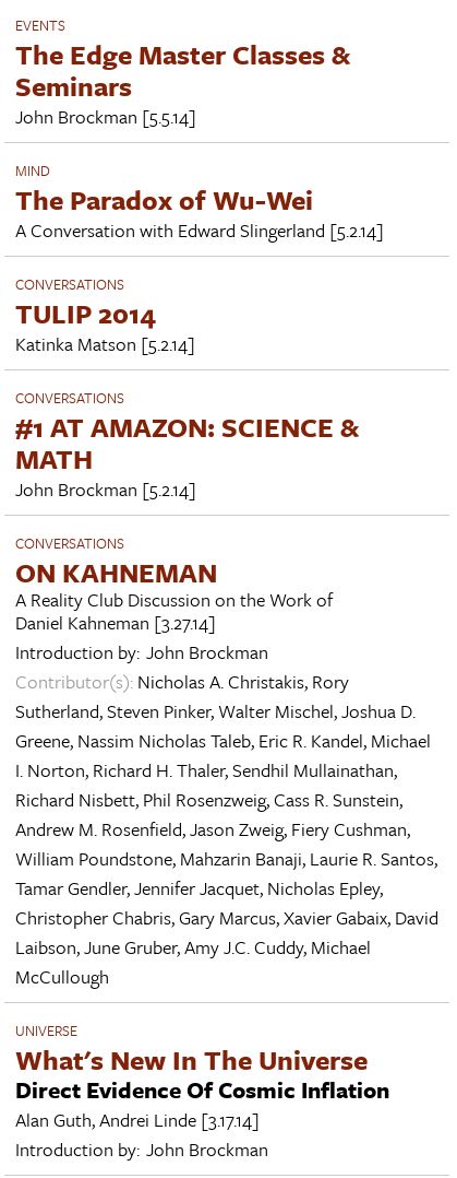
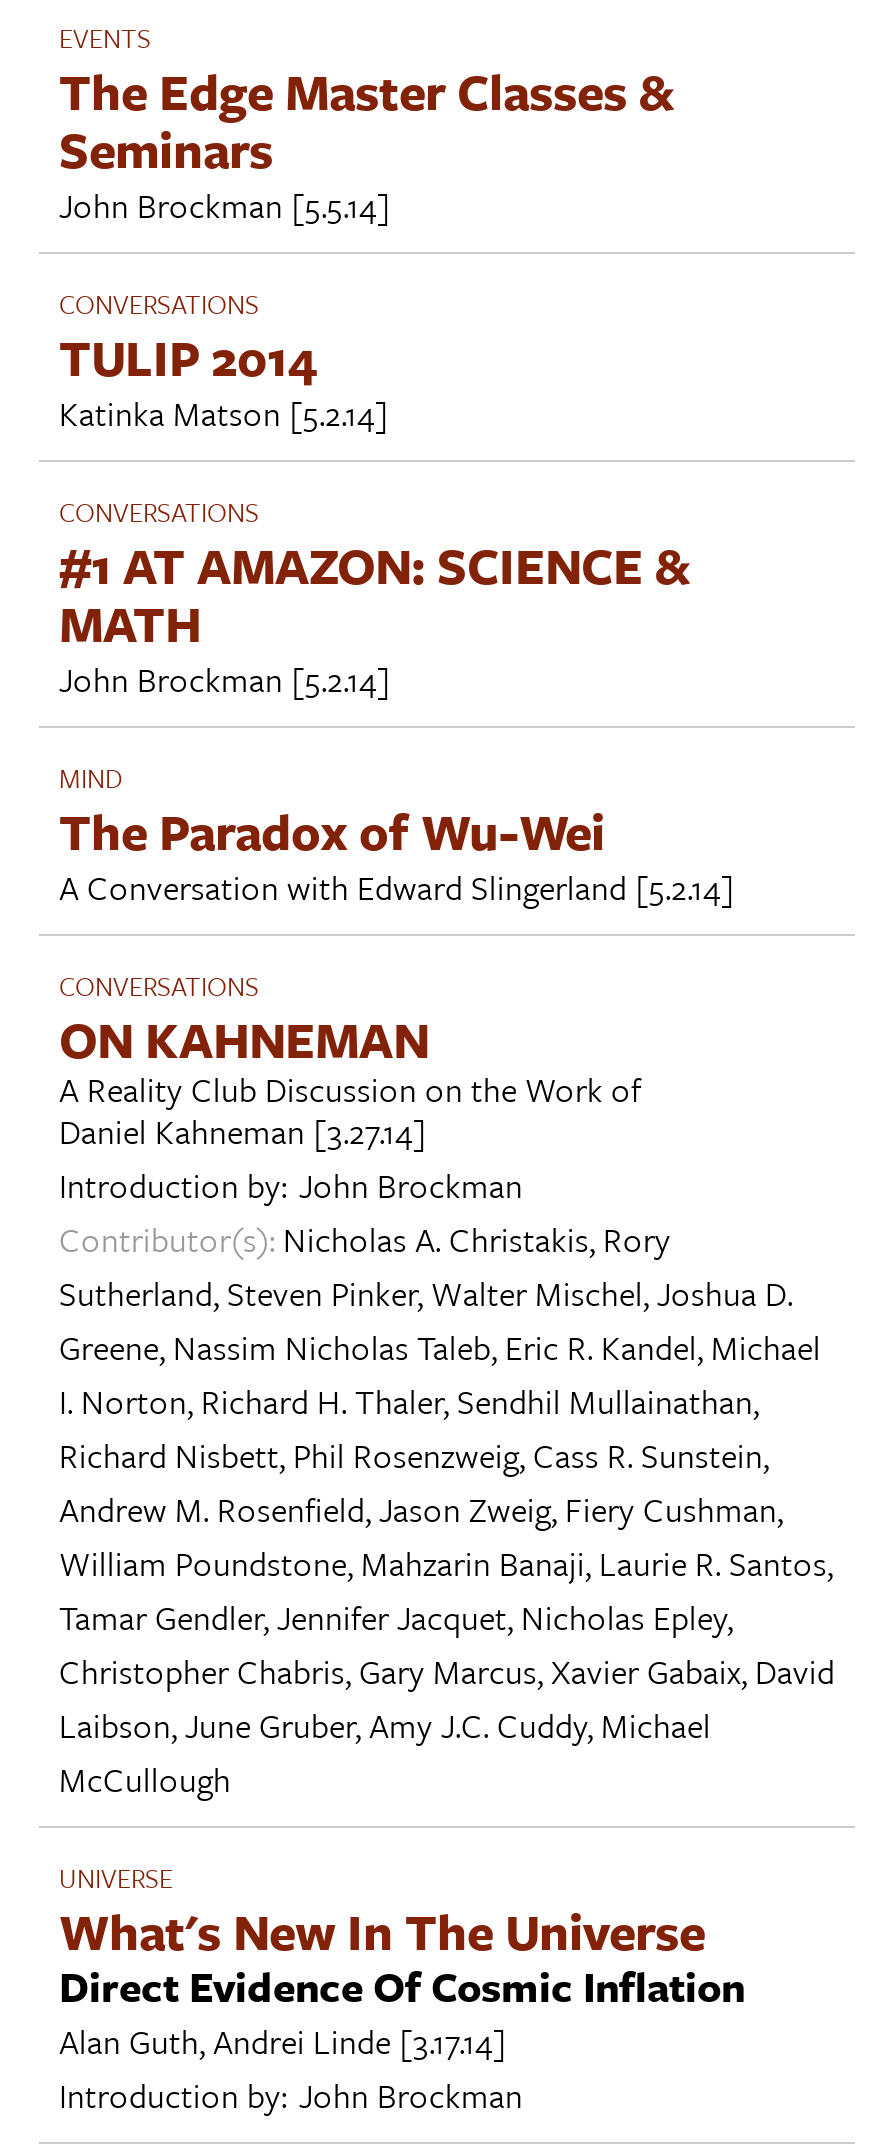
moved down: MIND | The Paradox of Wu-Wei | A Conversation with Edward Slingerland [5.2.14]

moved up: CONVERSATIONS | TULIP 2014 | Katinka Matson [5.2.14] | CONVERSATIONS | #1 AT AMAZON: SCIENCE & | MATH | John Brockman [5.2.14]
